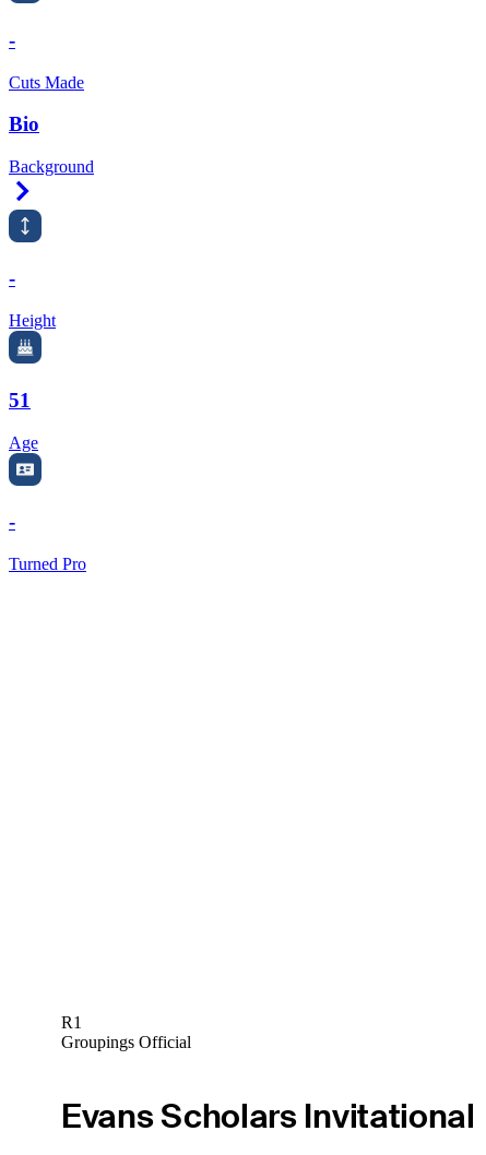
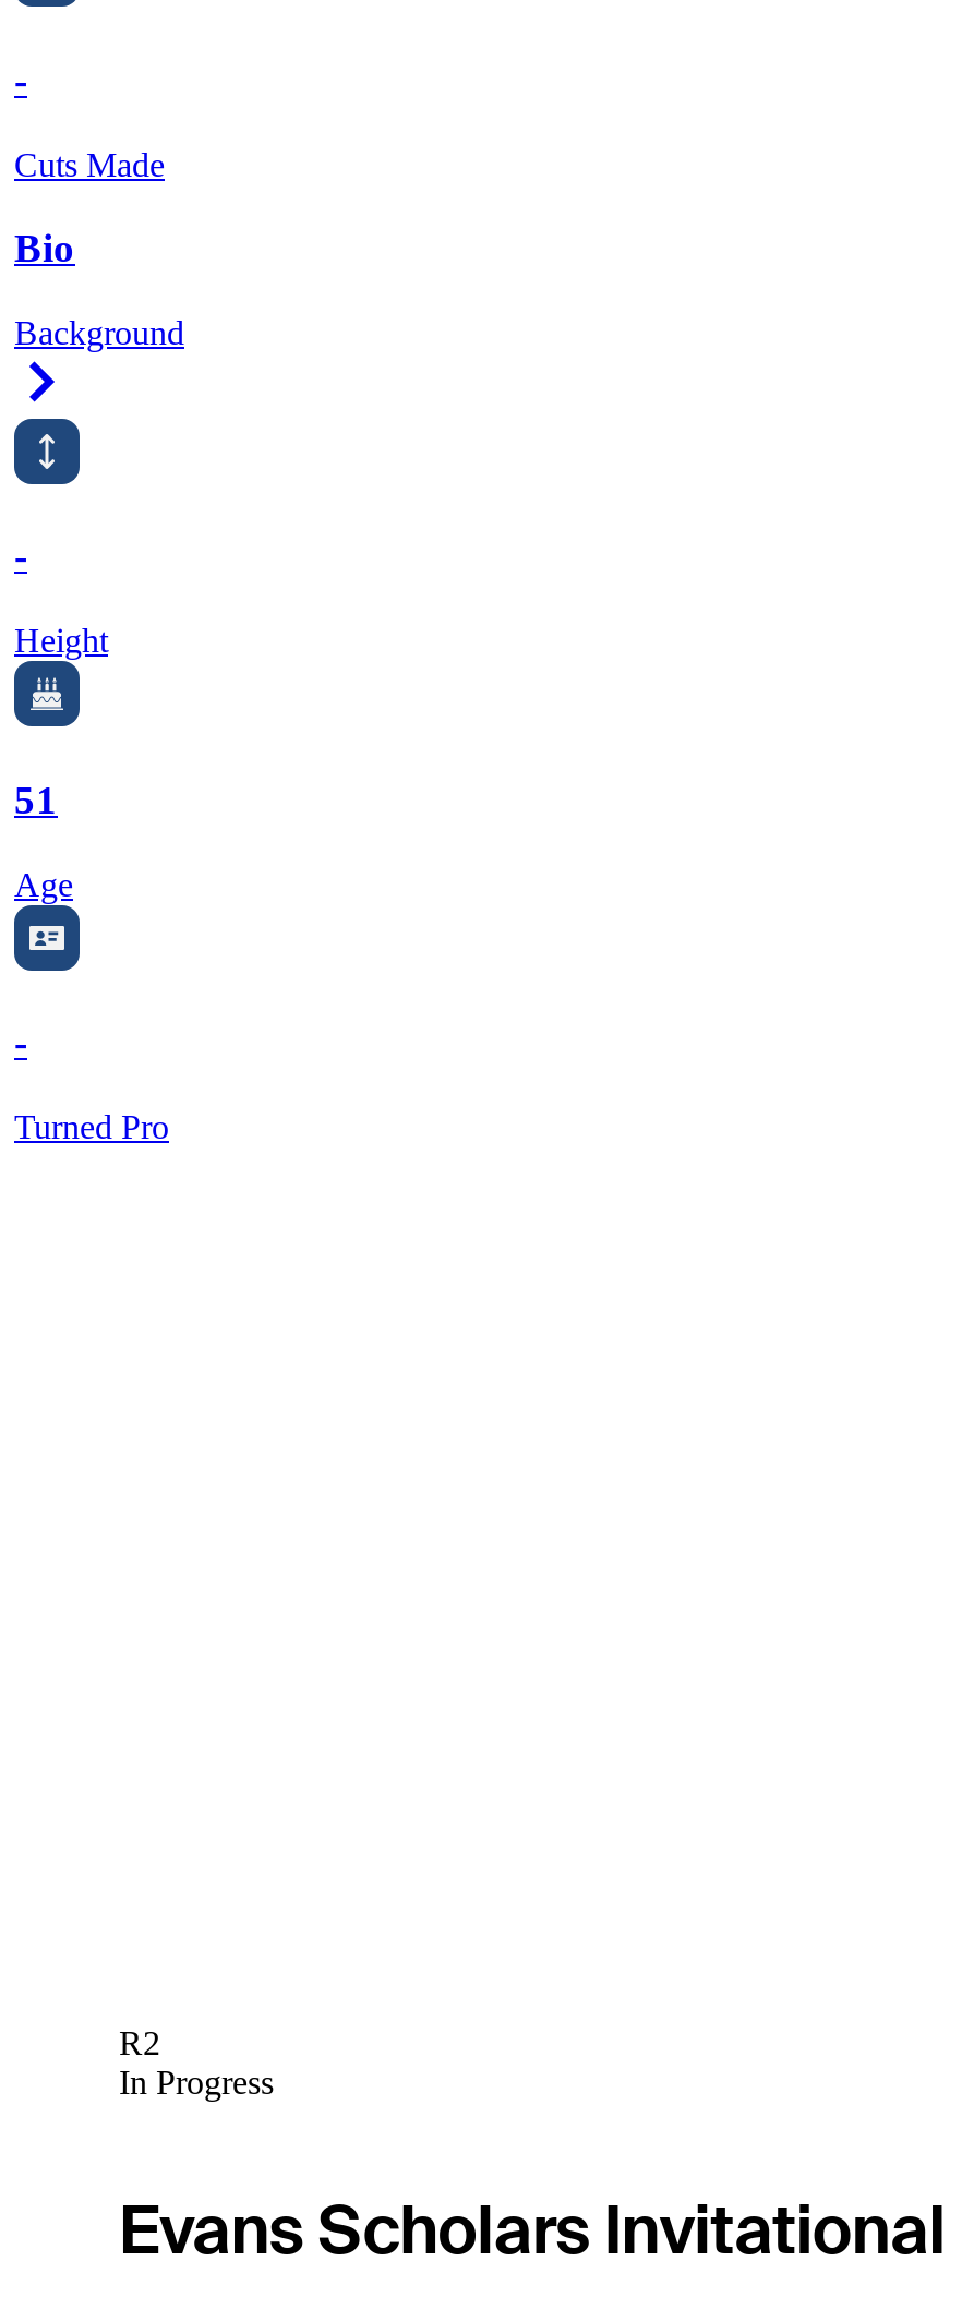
- R1
- Groupings Official
+ R2
+ In Progress
